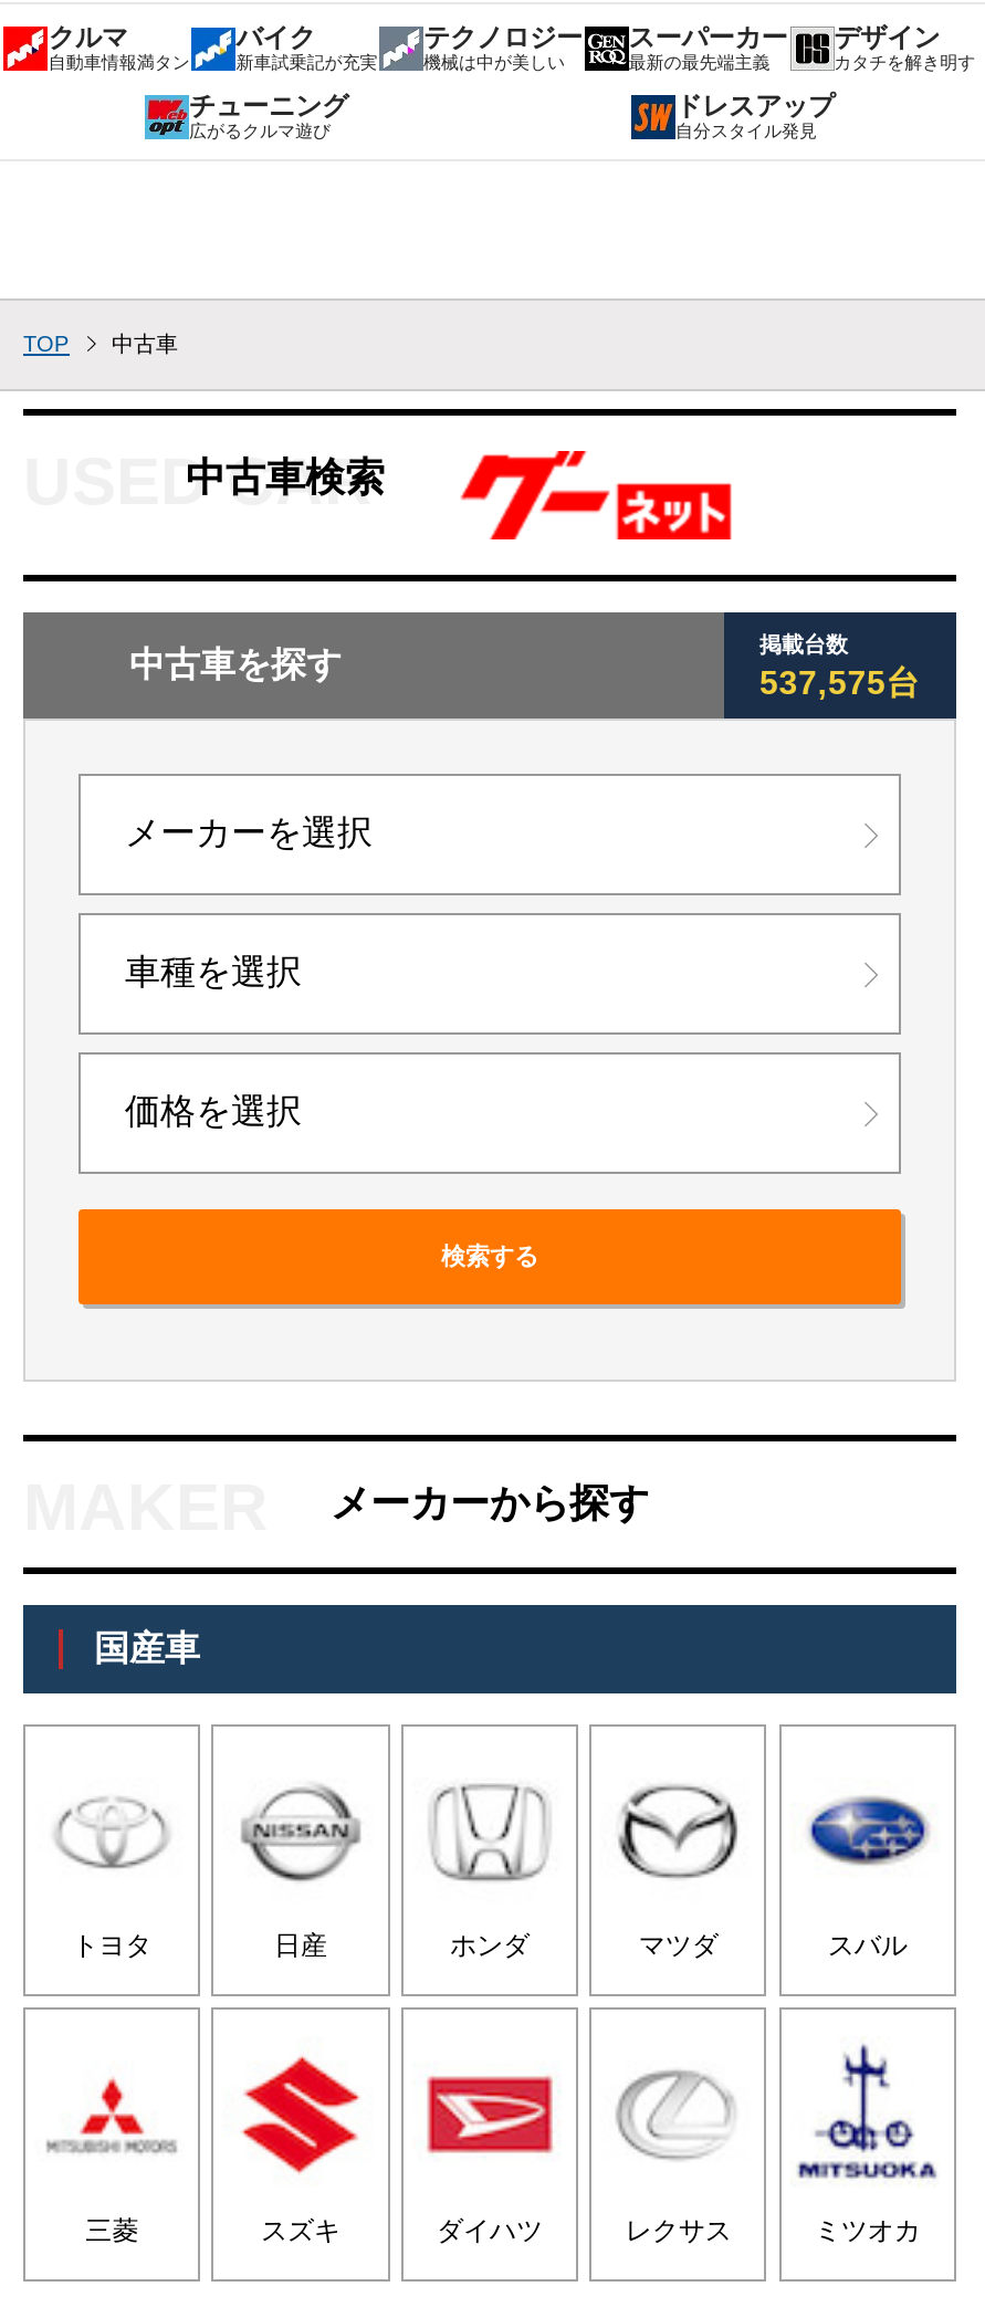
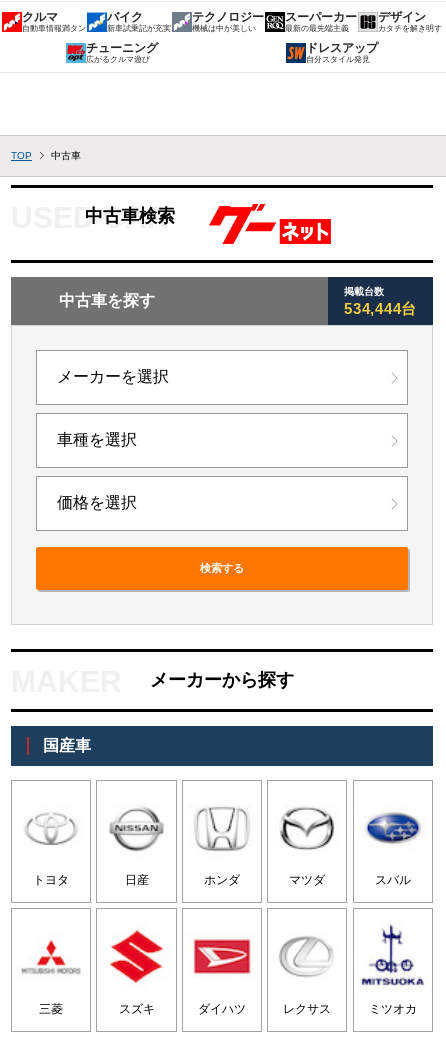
- 537,575台
+ 534,444台
